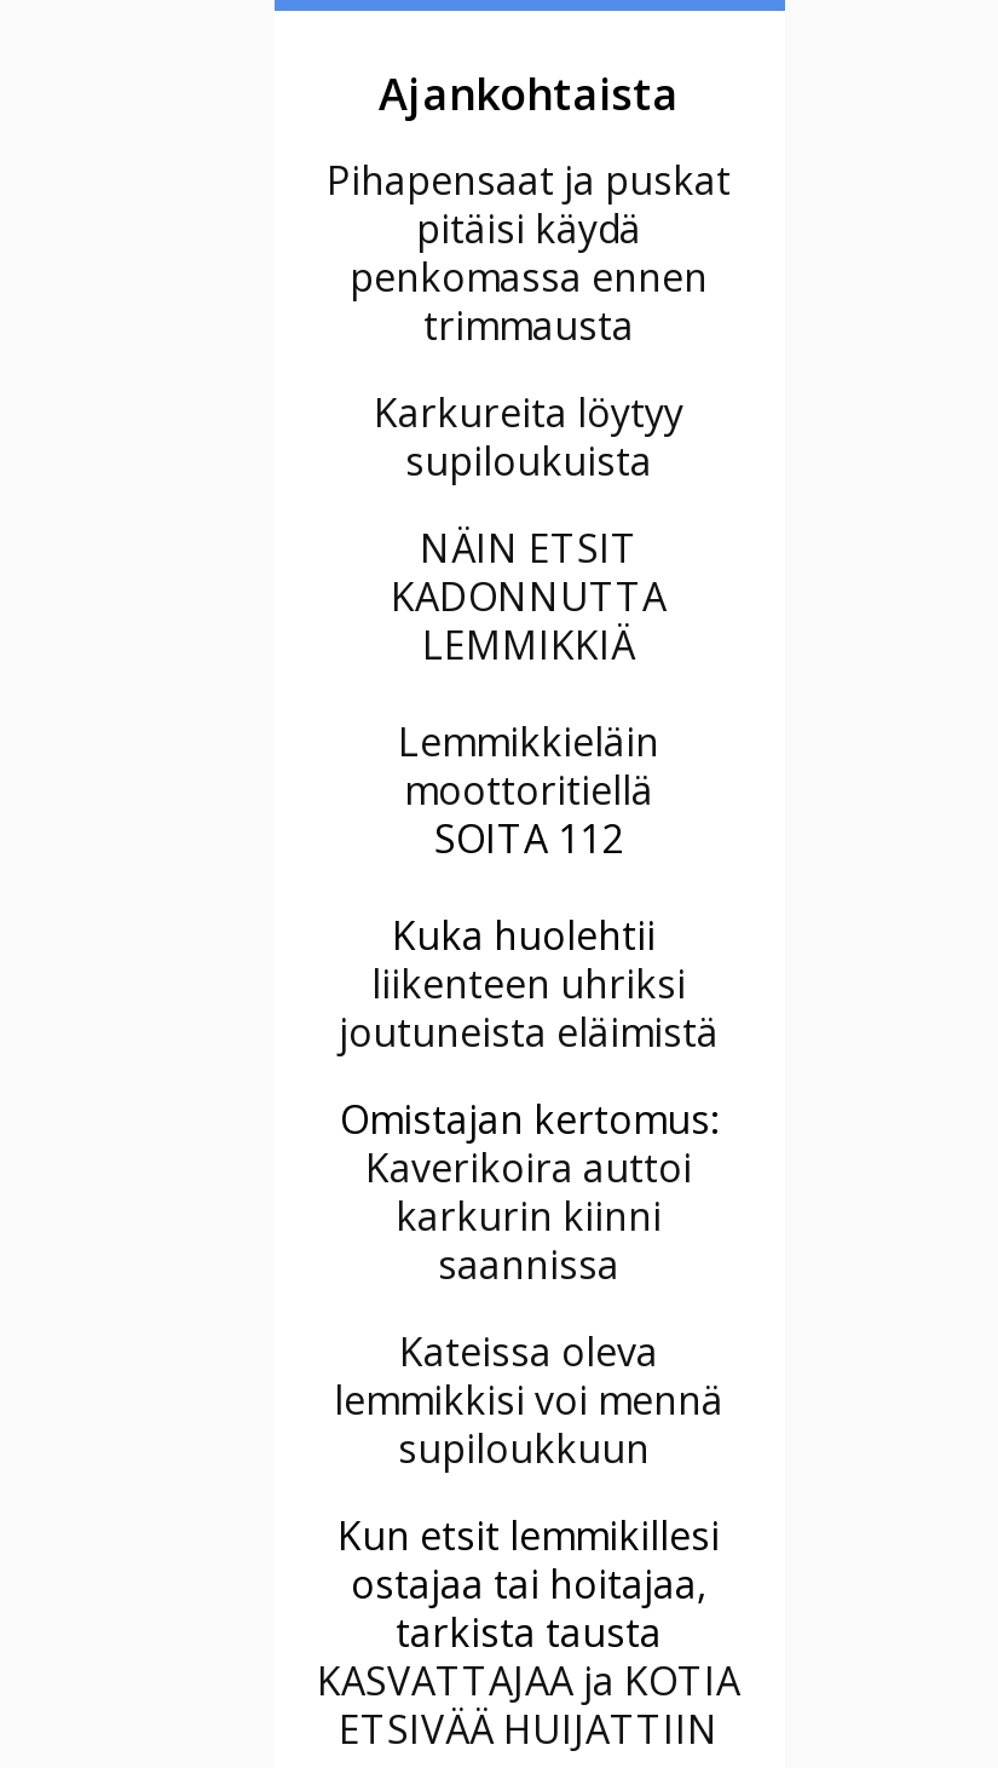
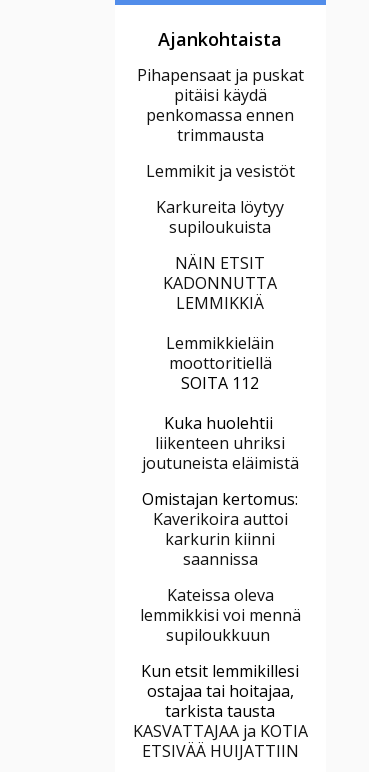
+ Lemmikit ja vesistöt
